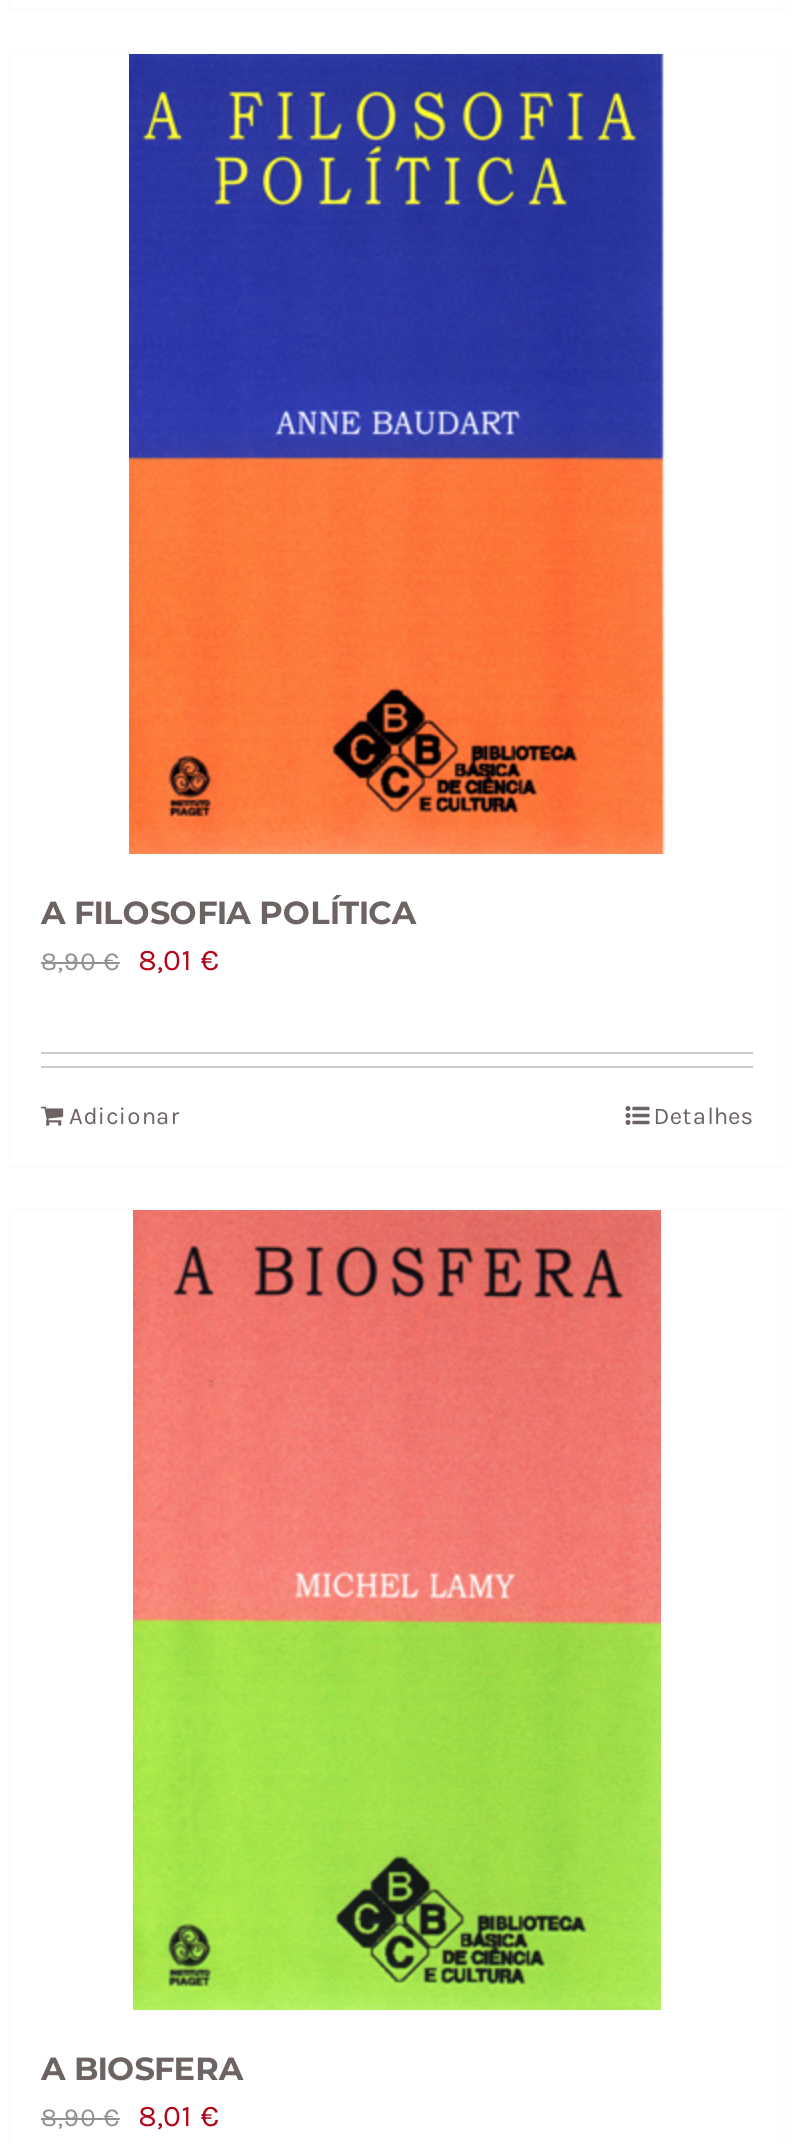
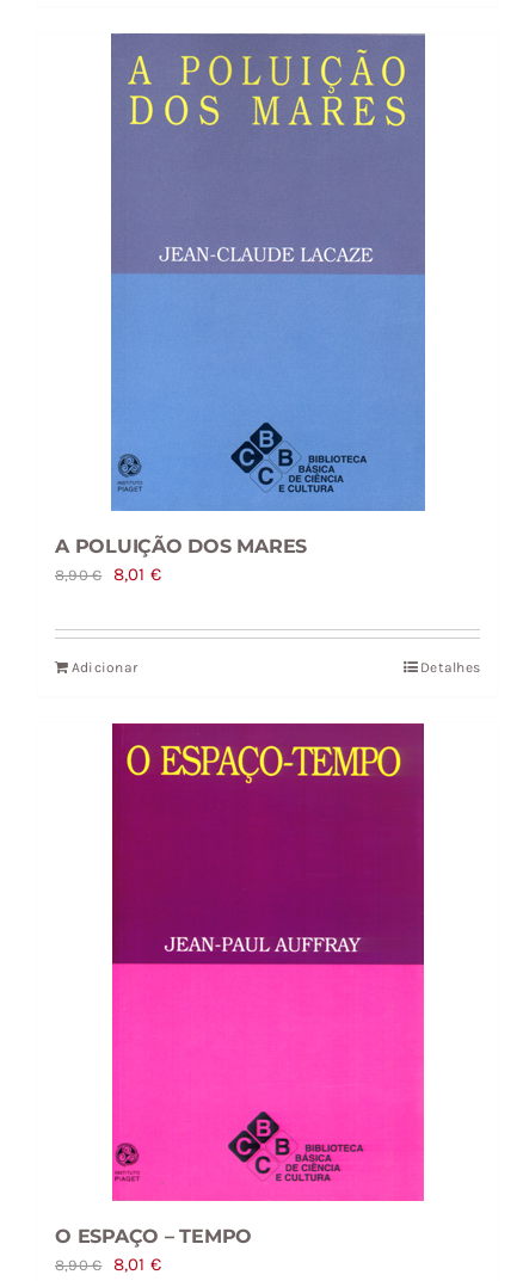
- [image]
- A FILOSOFIA POLÍTICA
+ [image]
+ A POLUIÇÃO DOS MARES

- [image]
- A BIOSFERA
+ [image]
+ O ESPAÇO – TEMPO
